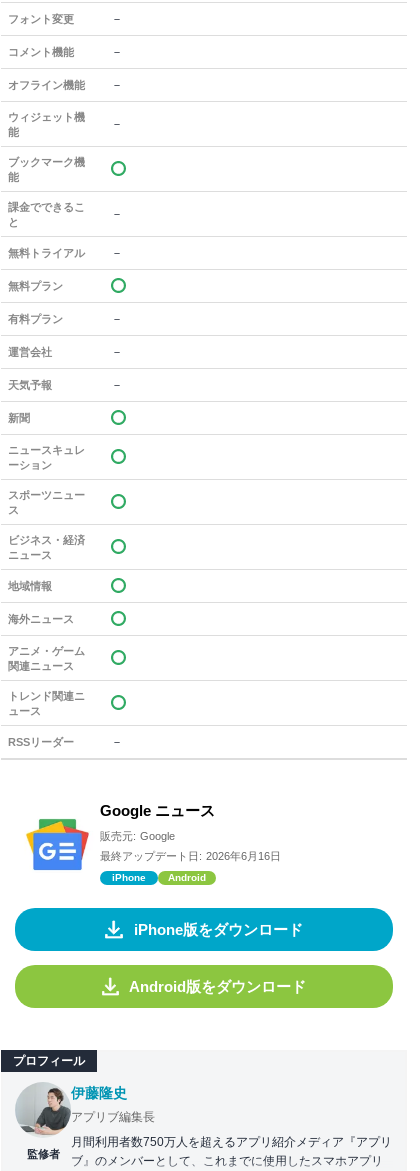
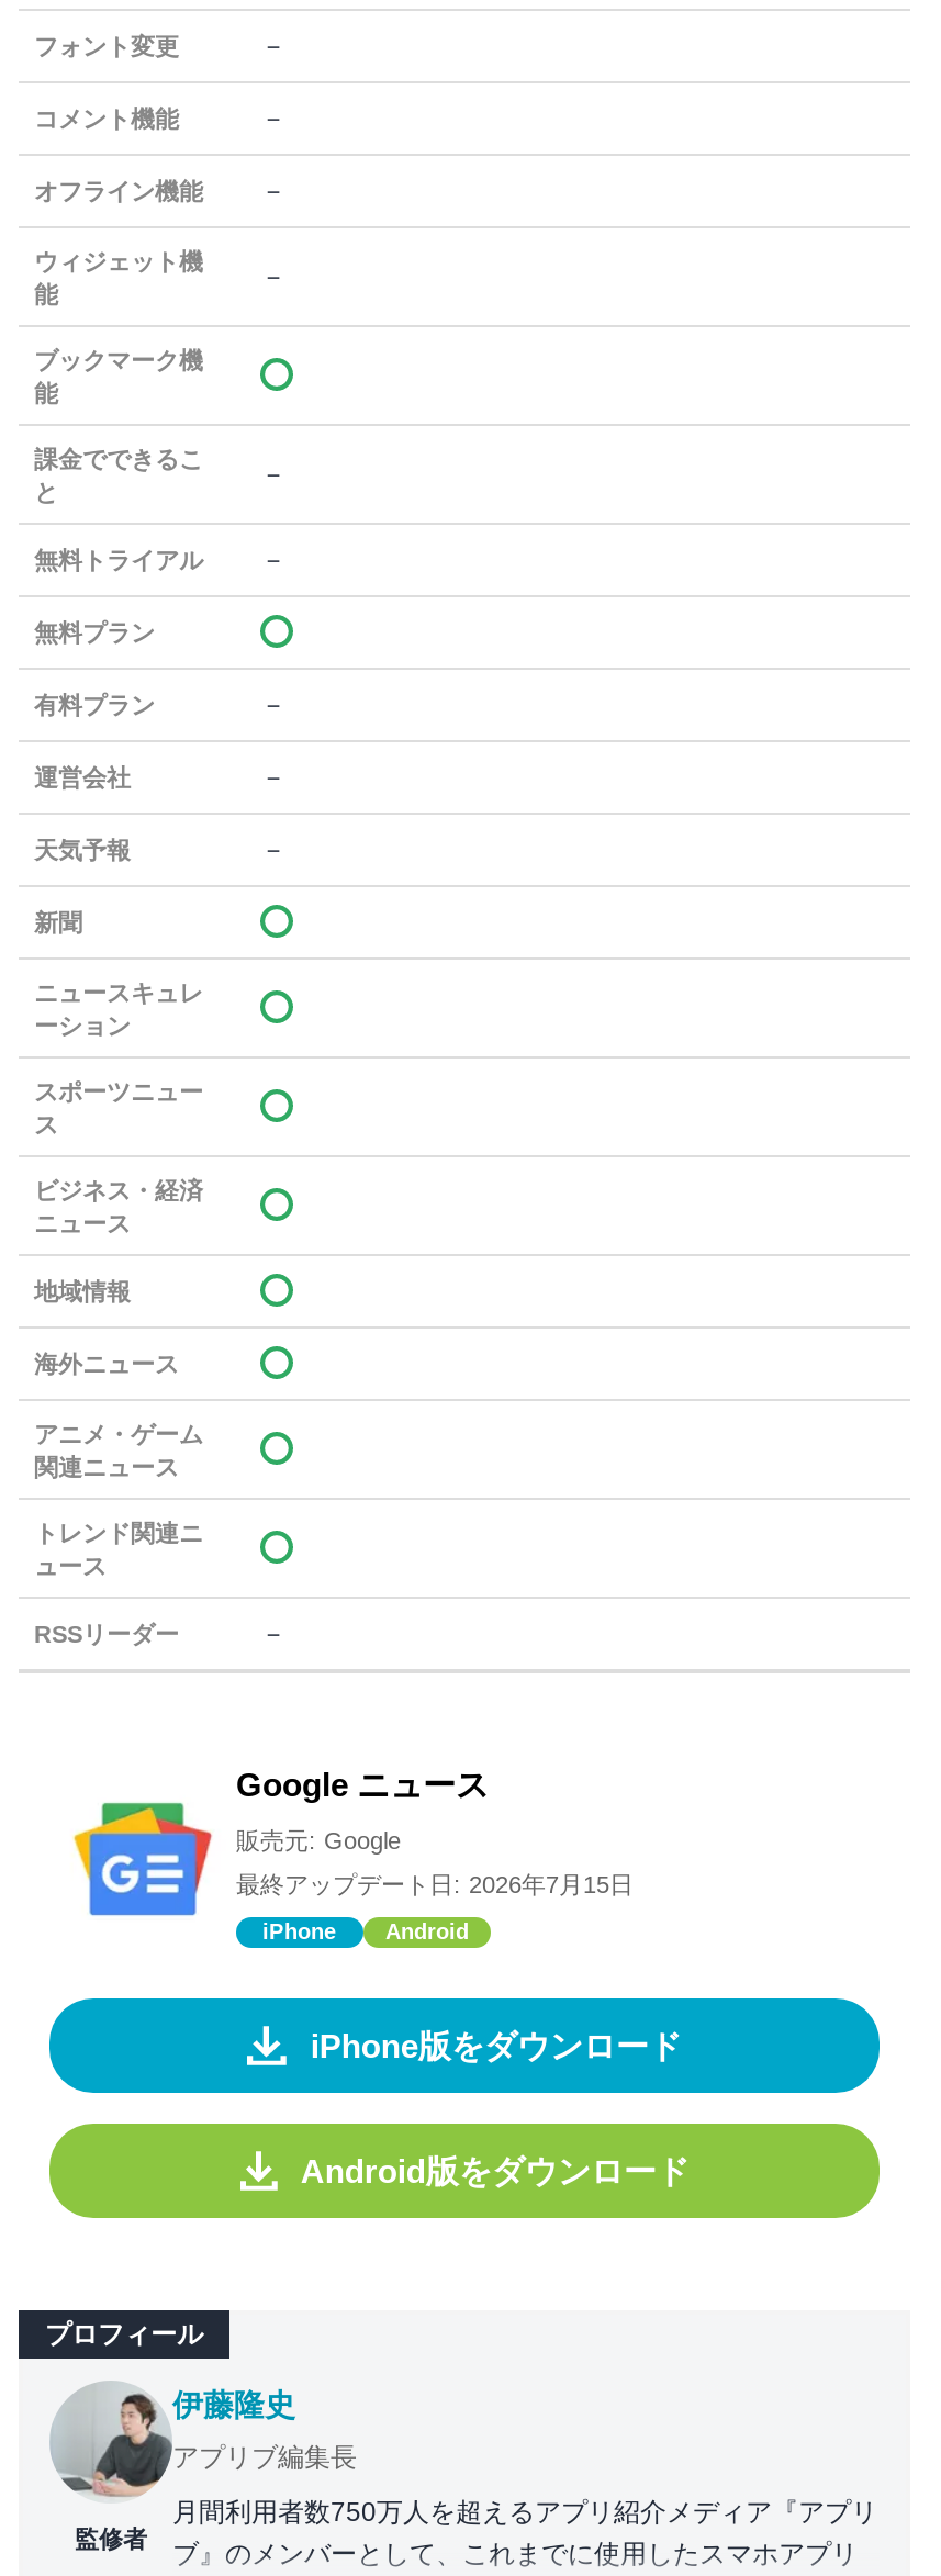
- 最終アップデート日: 2026年6月16日
+ 最終アップデート日: 2026年7月15日
